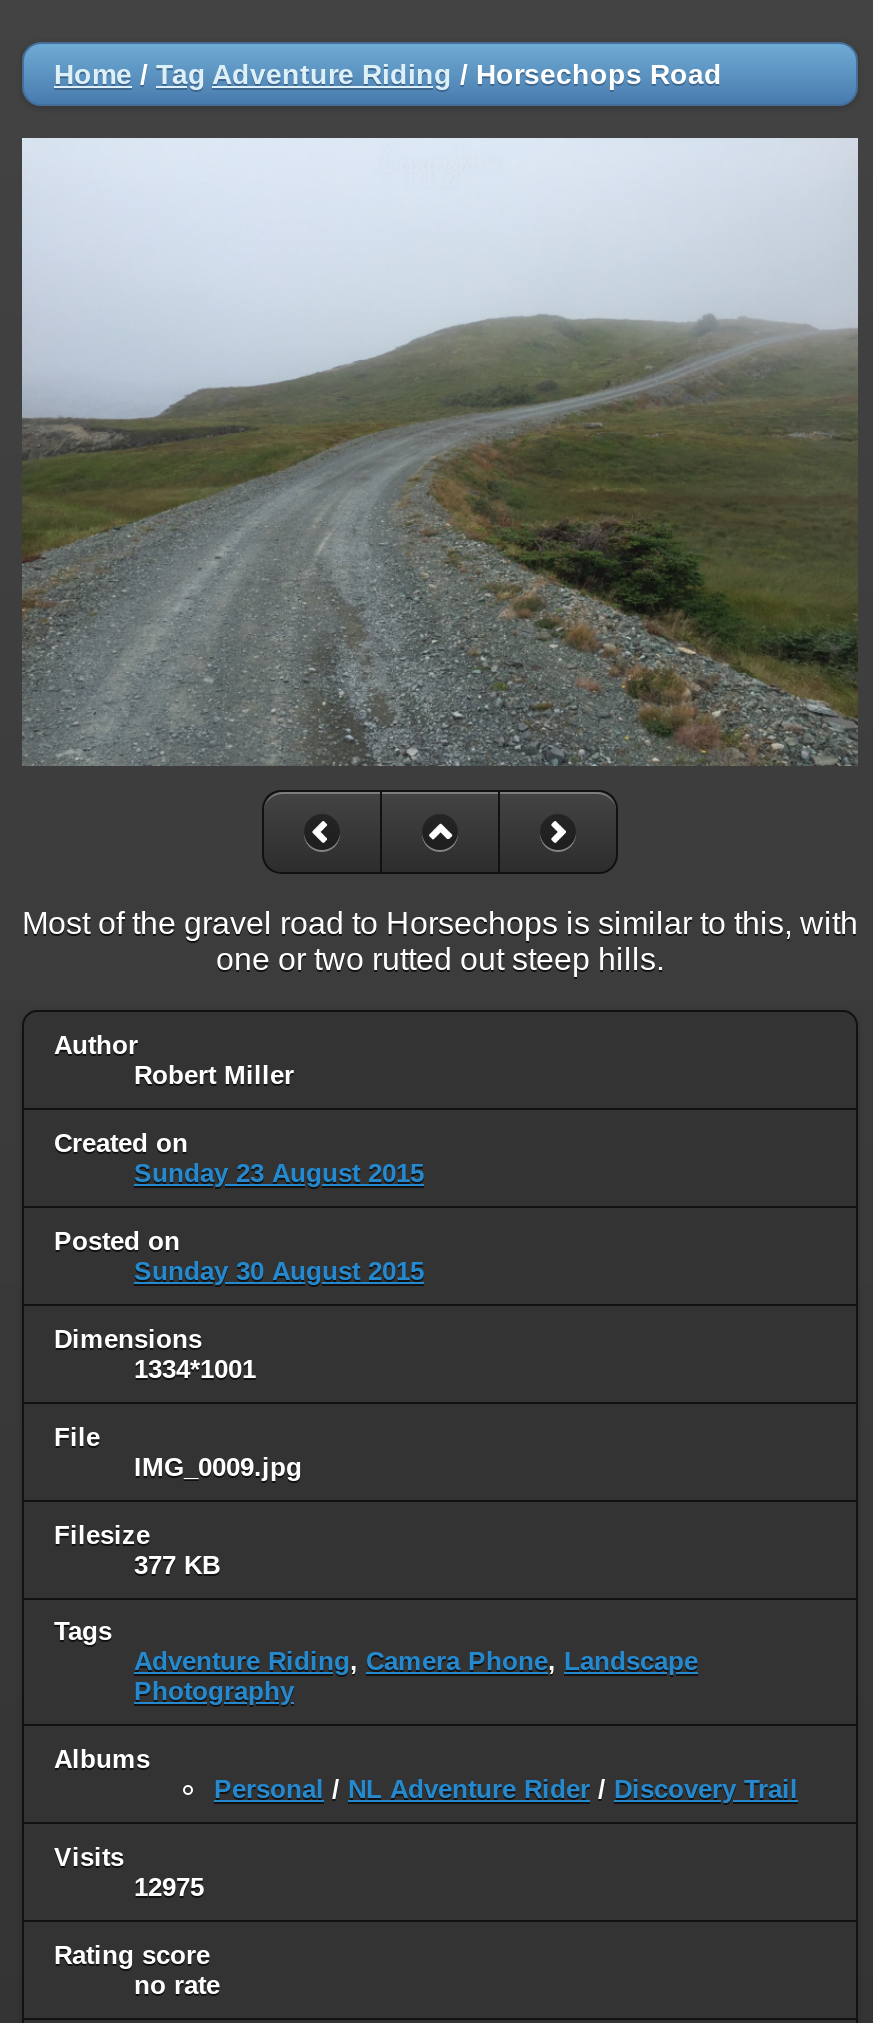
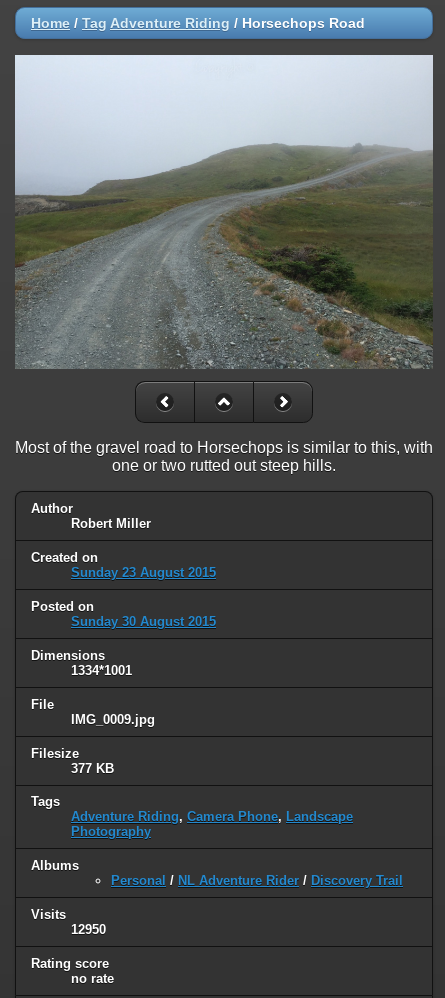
- 12975
+ 12950
